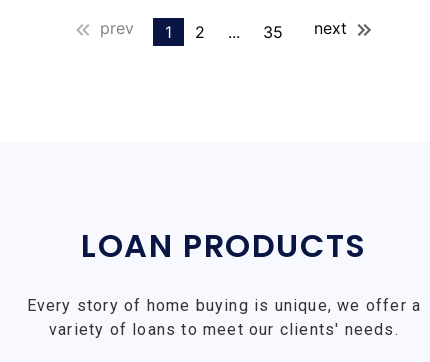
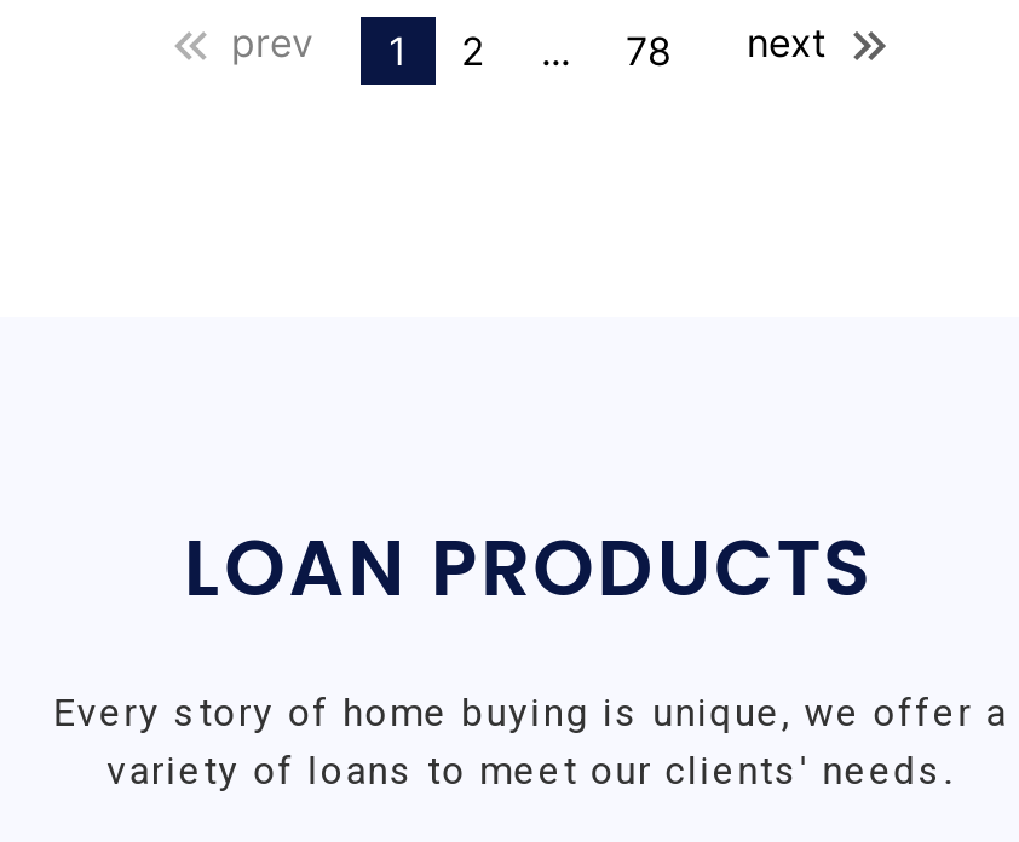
- 35
+ 78
